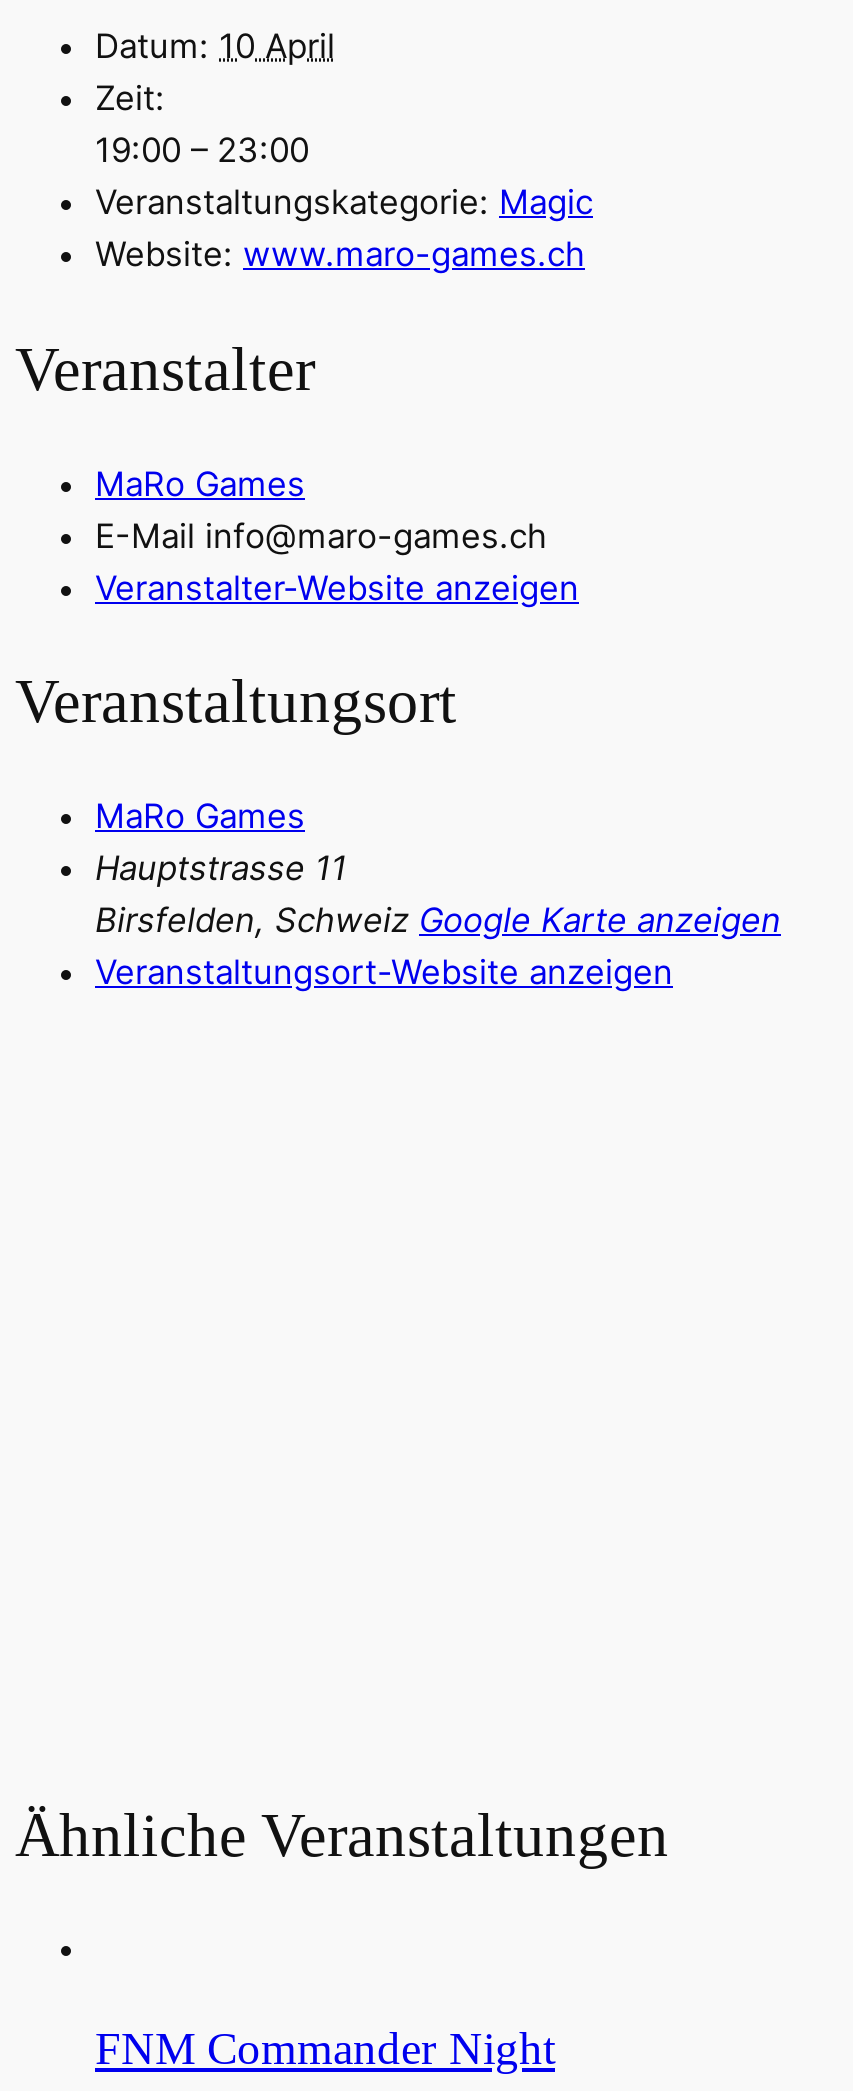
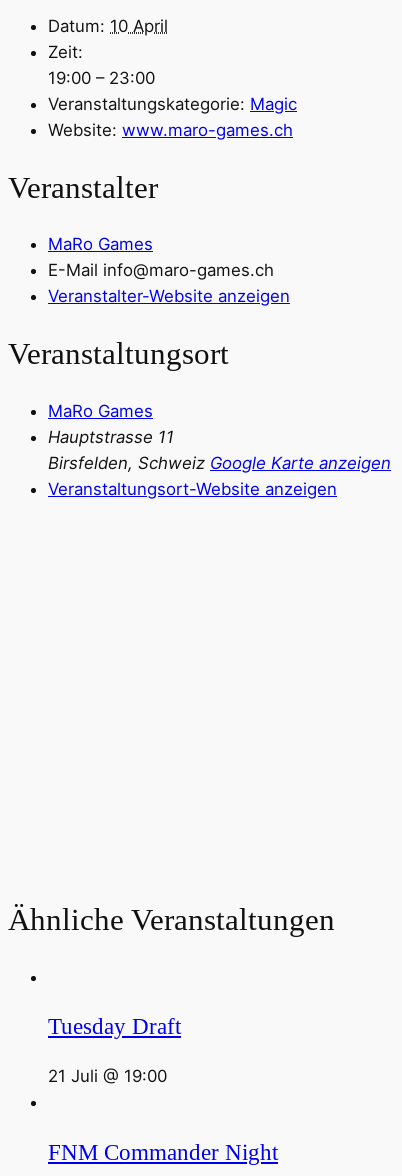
+ Tuesday Draft
+ 21 Juli @ 19:00
